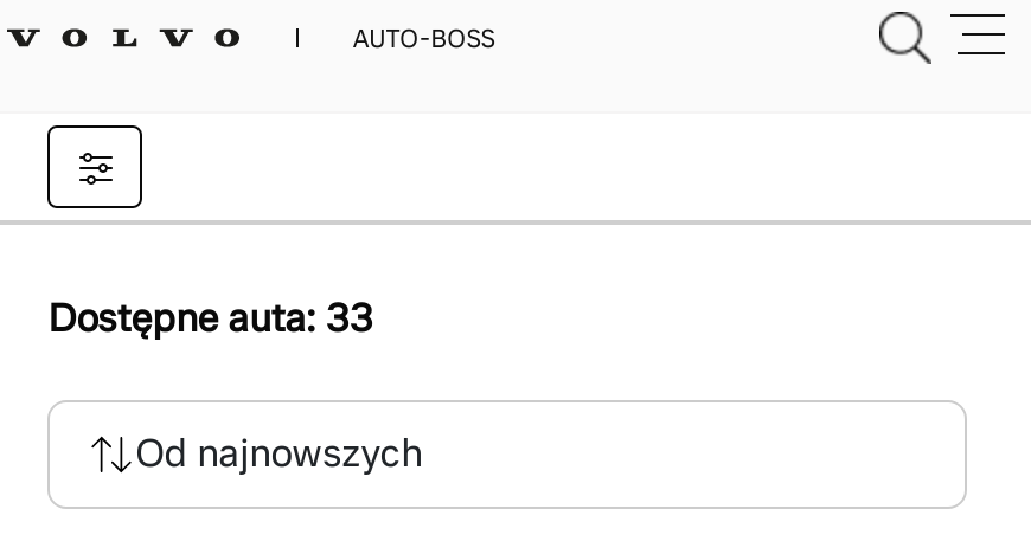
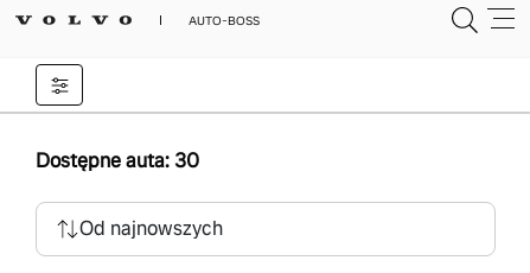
- Dostępne auta: 33
+ Dostępne auta: 30
